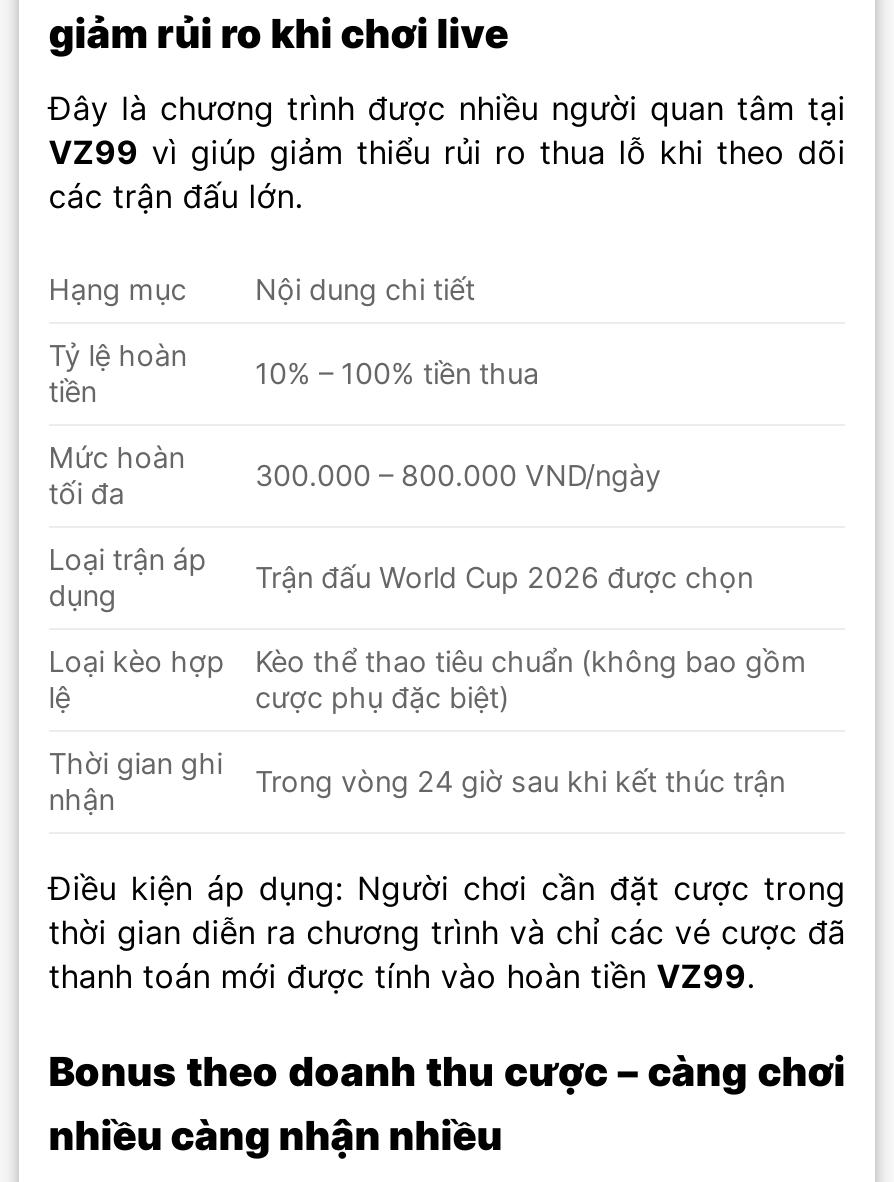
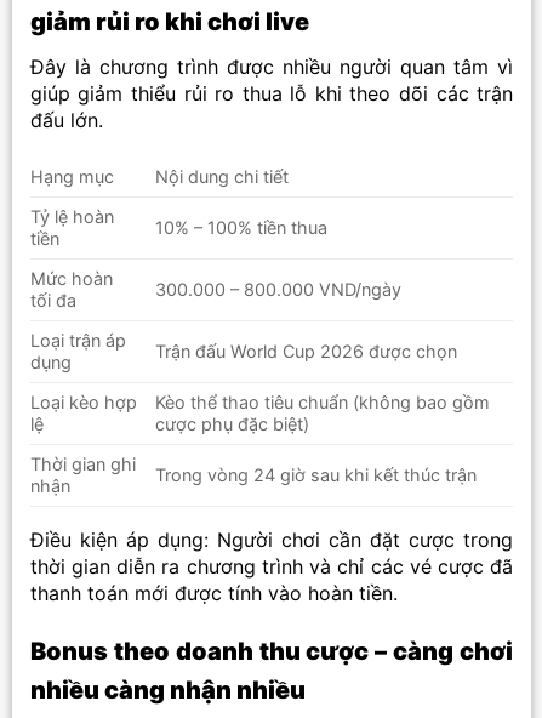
- Đây là chương trình được nhiều người quan tâm tại
- VZ99 vì giúp giảm thiểu rủi ro thua lỗ khi theo dõi
- các trận đấu lớn.
+ Đây là chương trình được nhiều người quan tâm vì
+ giúp giảm thiểu rủi ro thua lỗ khi theo dõi các trận
+ đấu lớn.

- thanh toán mới được tính vào hoàn tiền VZ99.
+ thanh toán mới được tính vào hoàn tiền.
